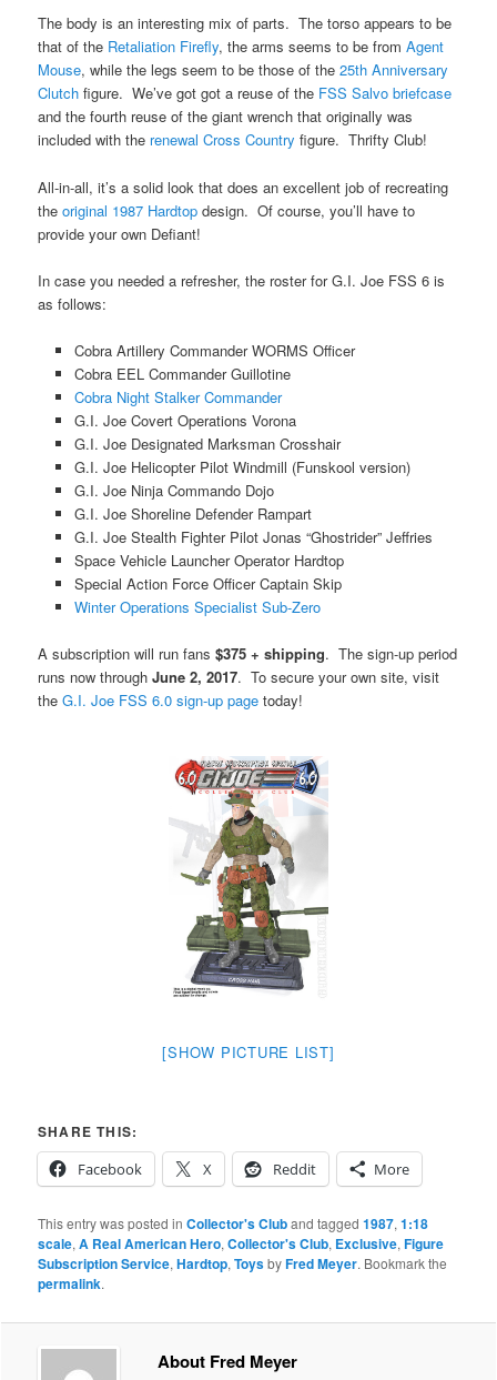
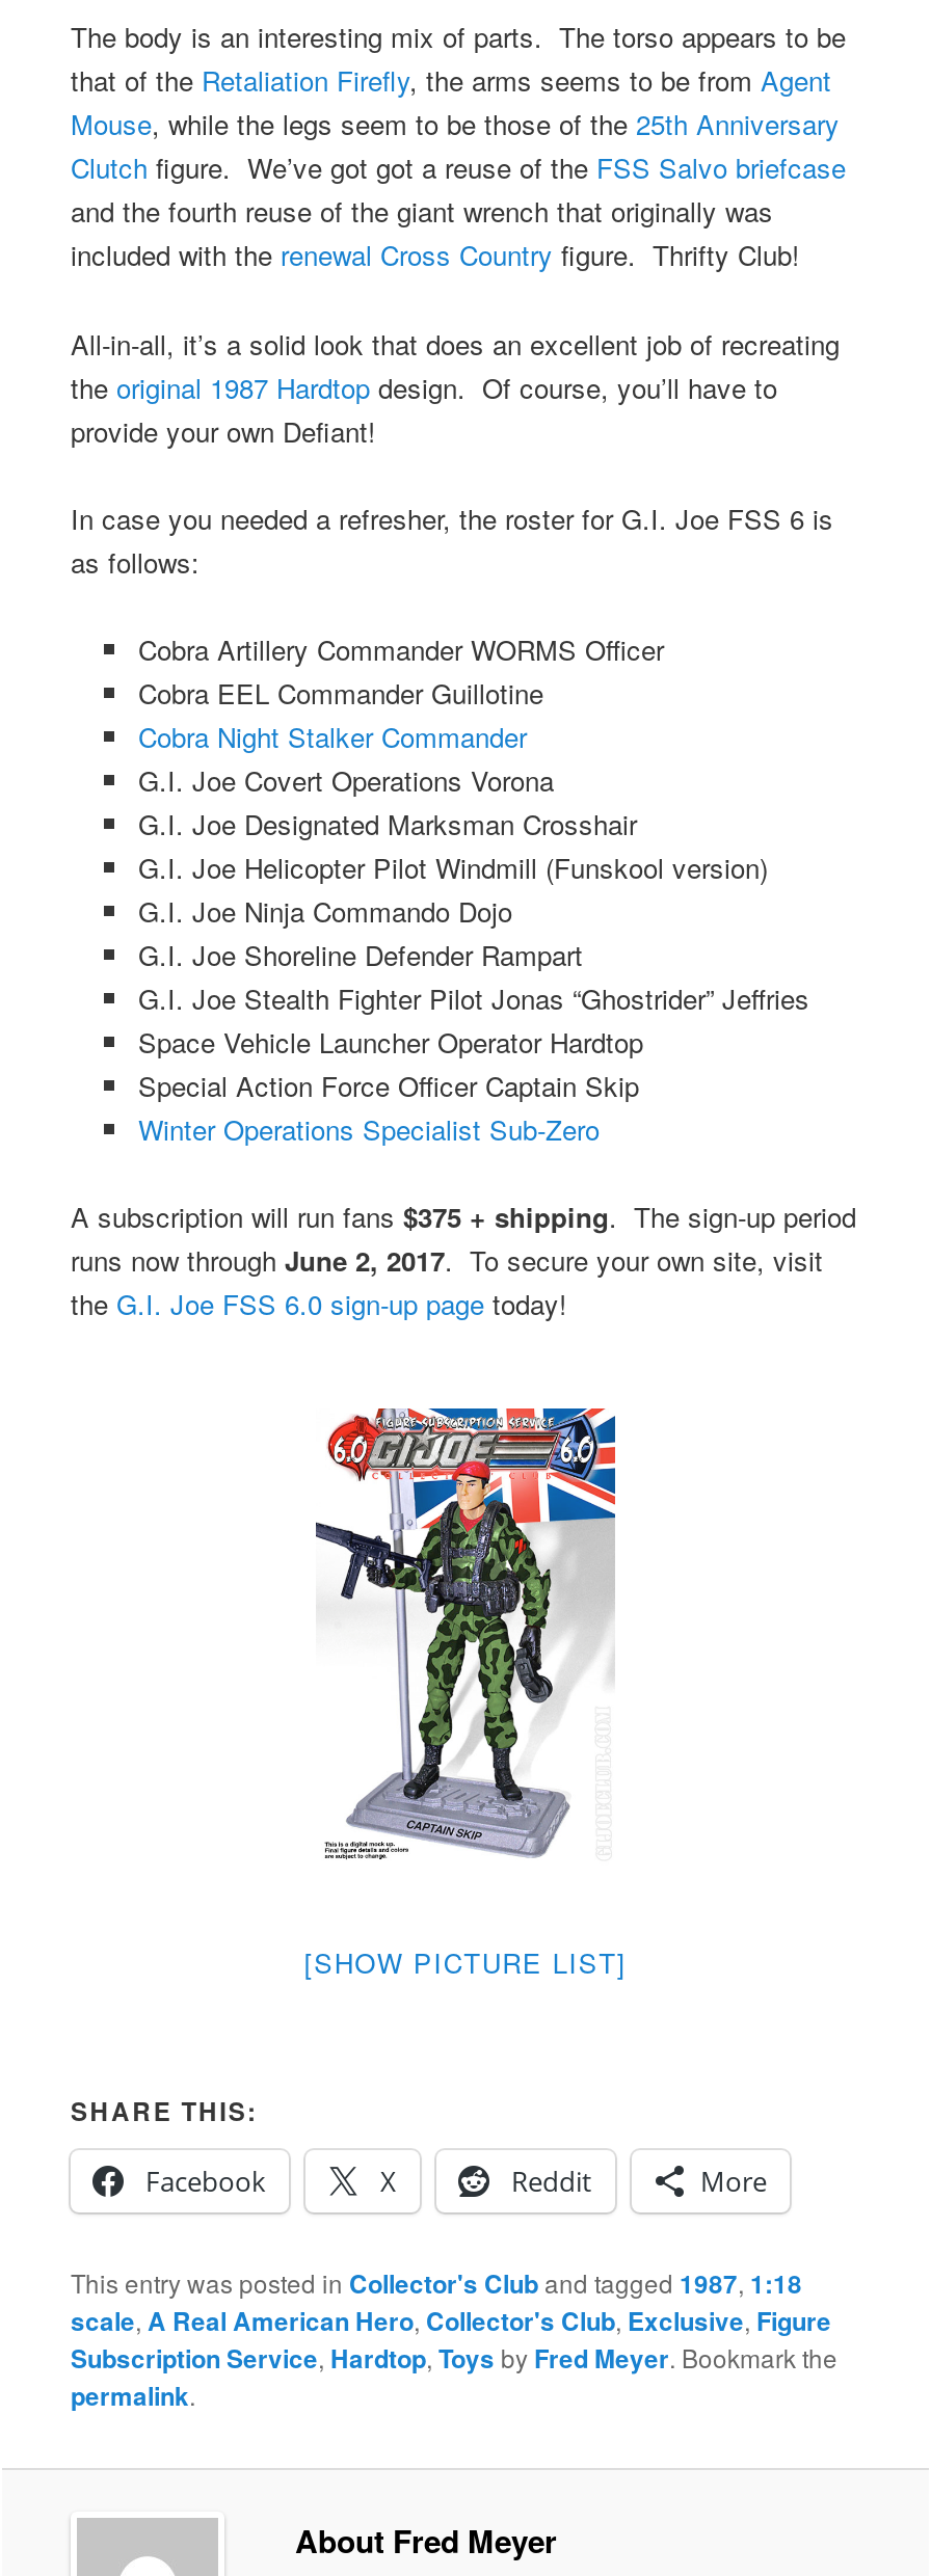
- [image]
+ [image]
